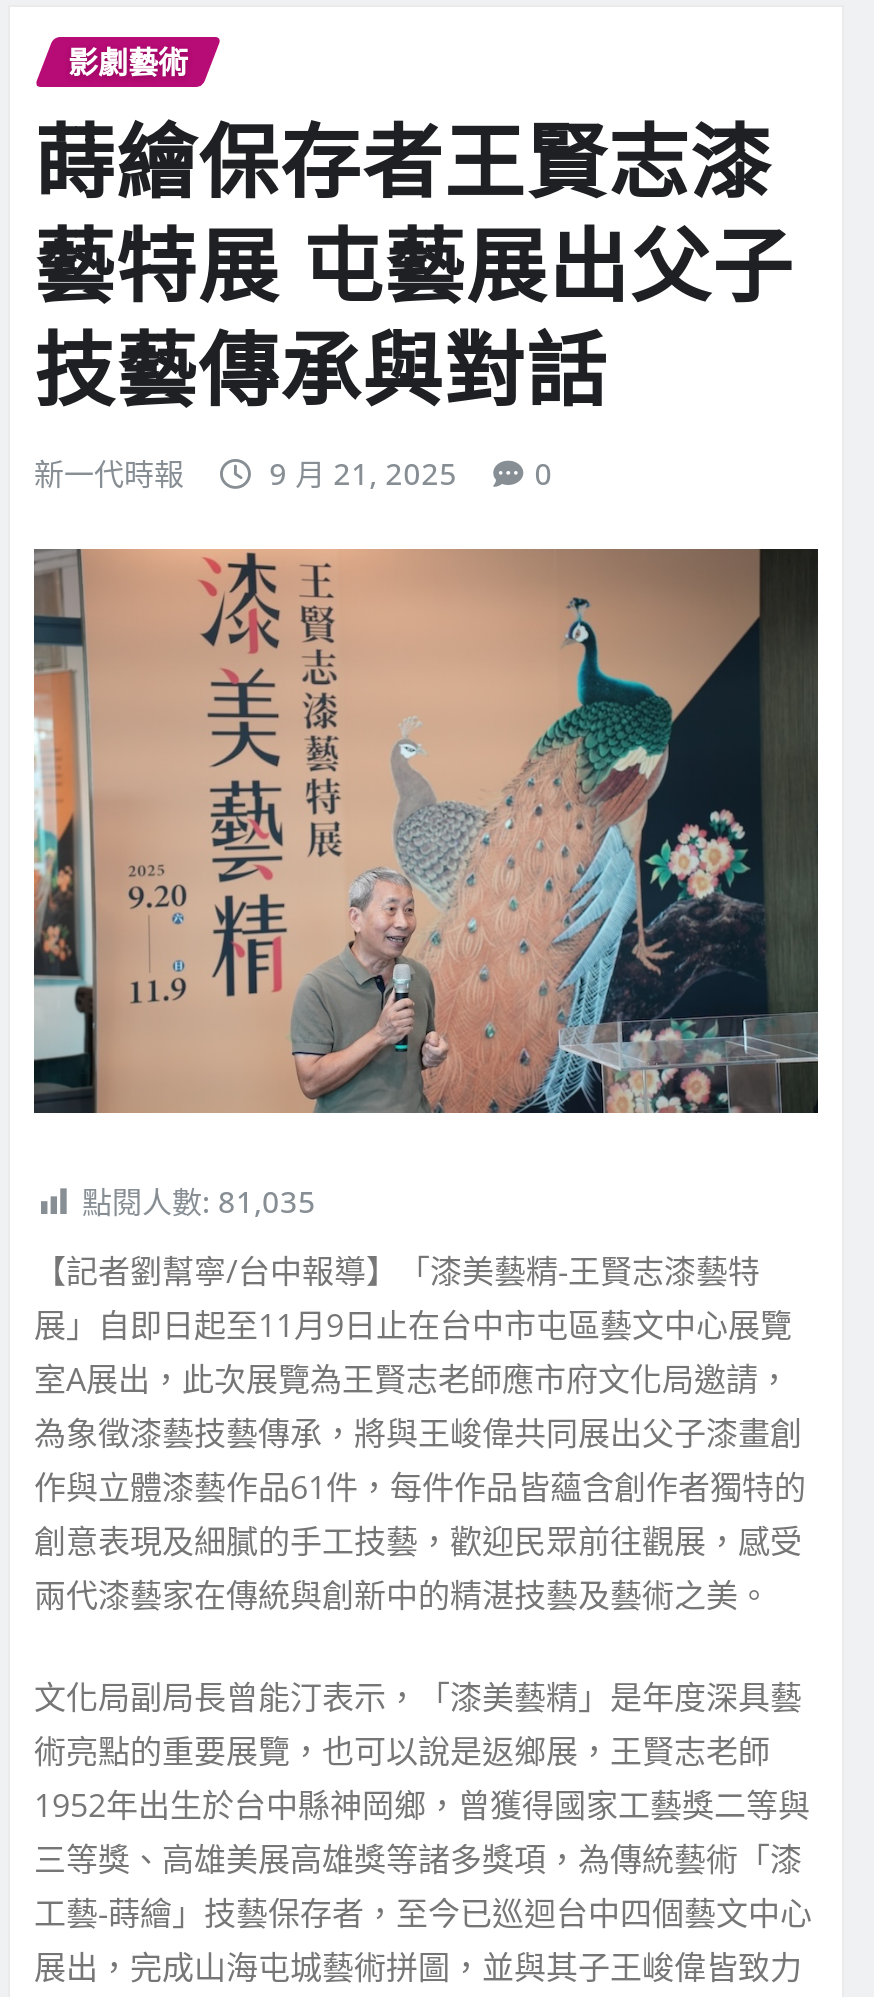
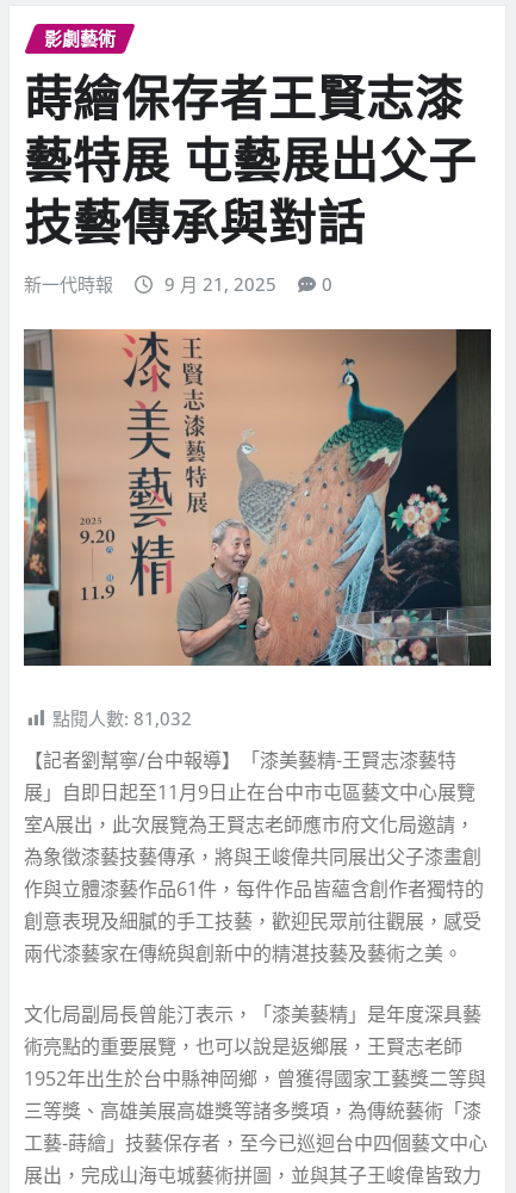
- 點閱人數: 81,035
+ 點閱人數: 81,032
